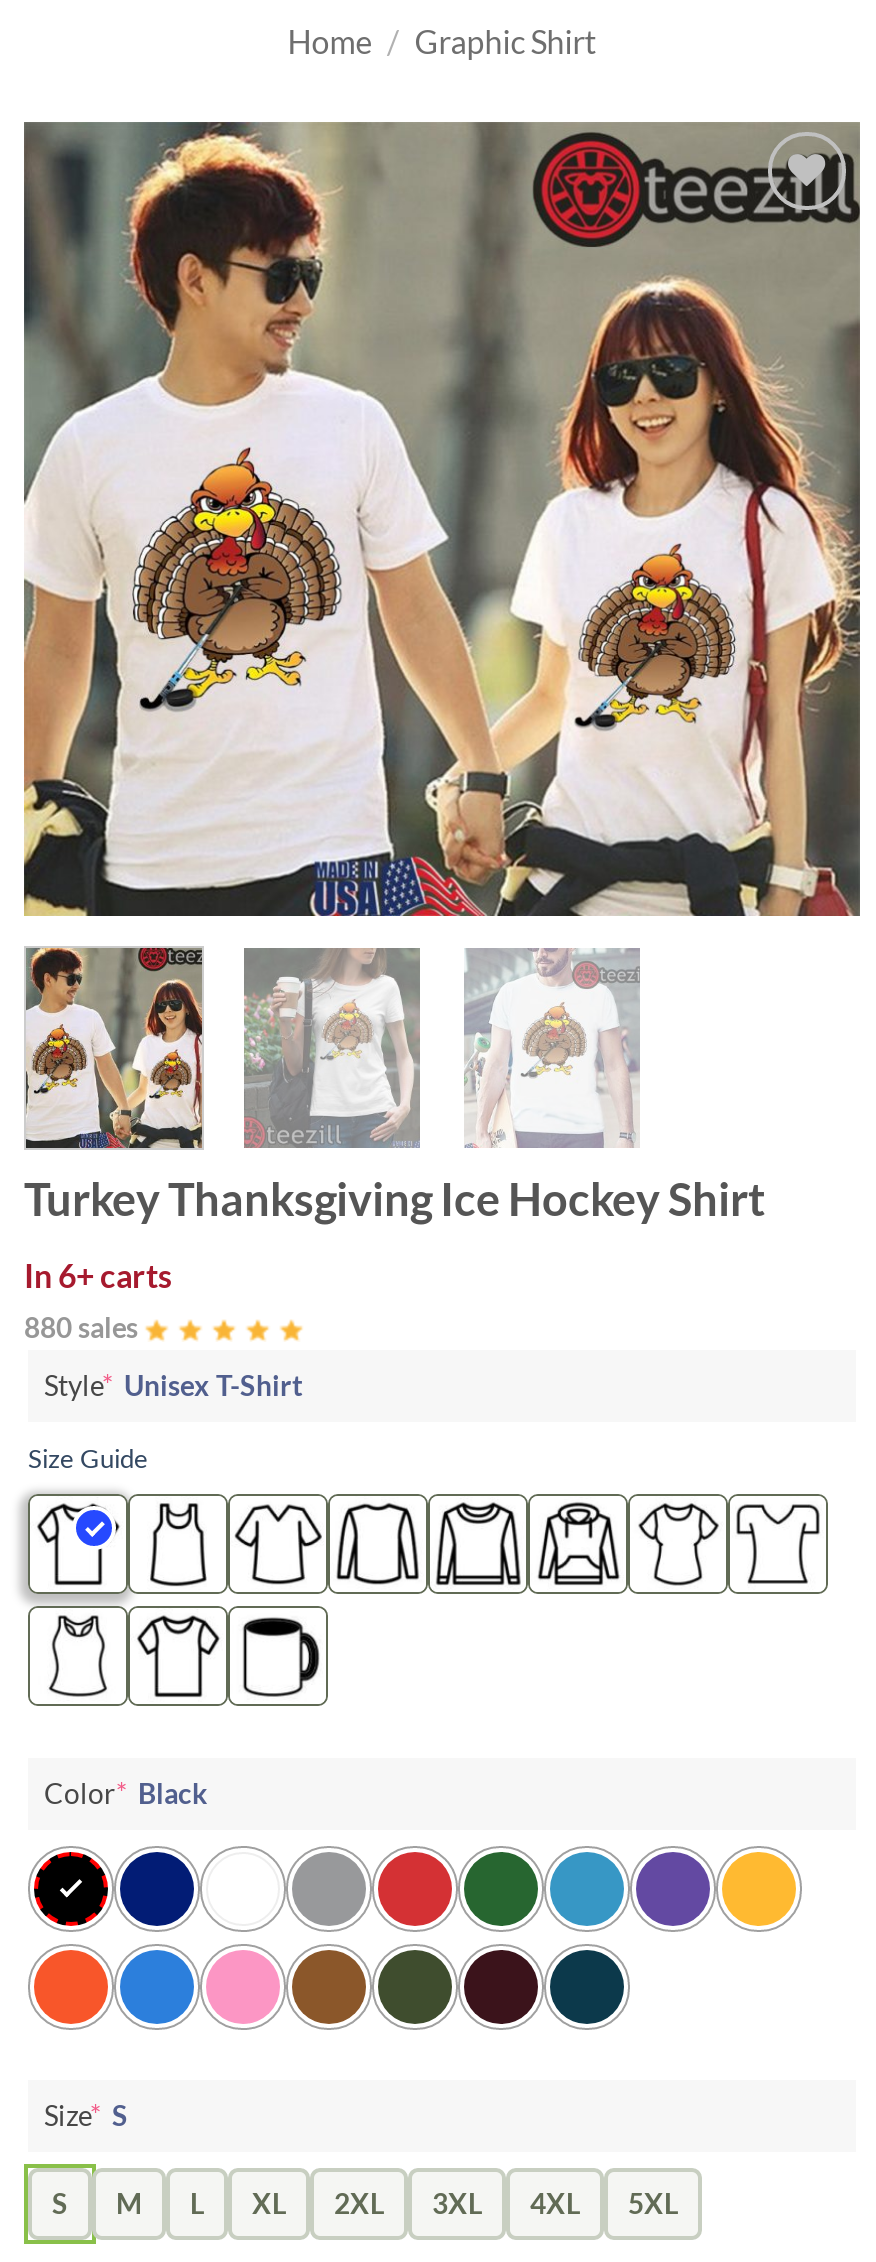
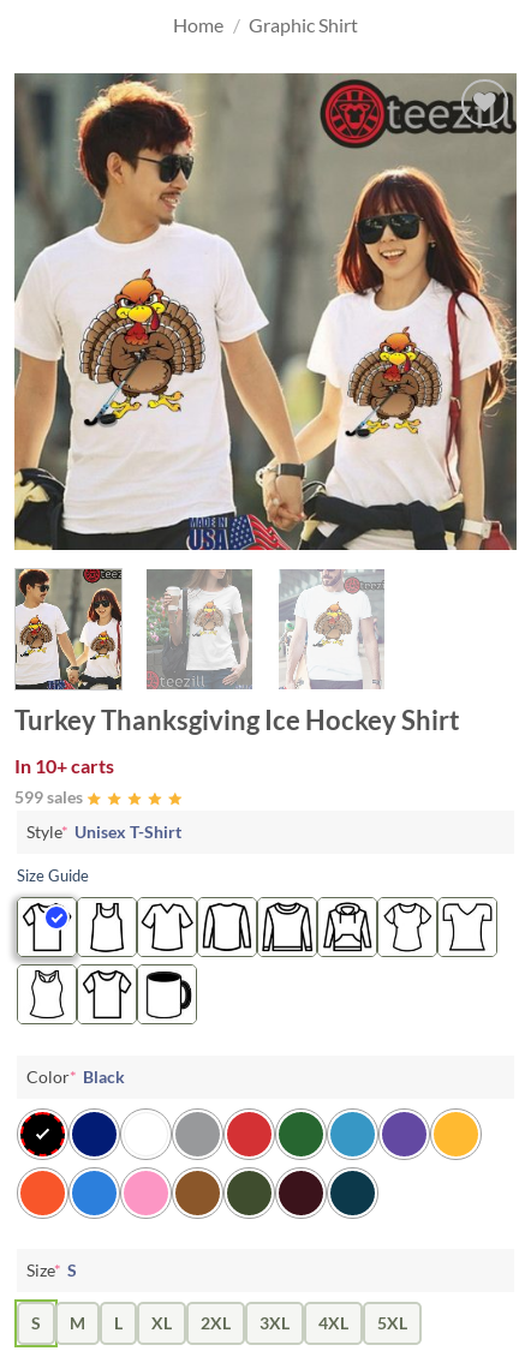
- In 6+ carts
+ In 10+ carts

- 880 sales
+ 599 sales
